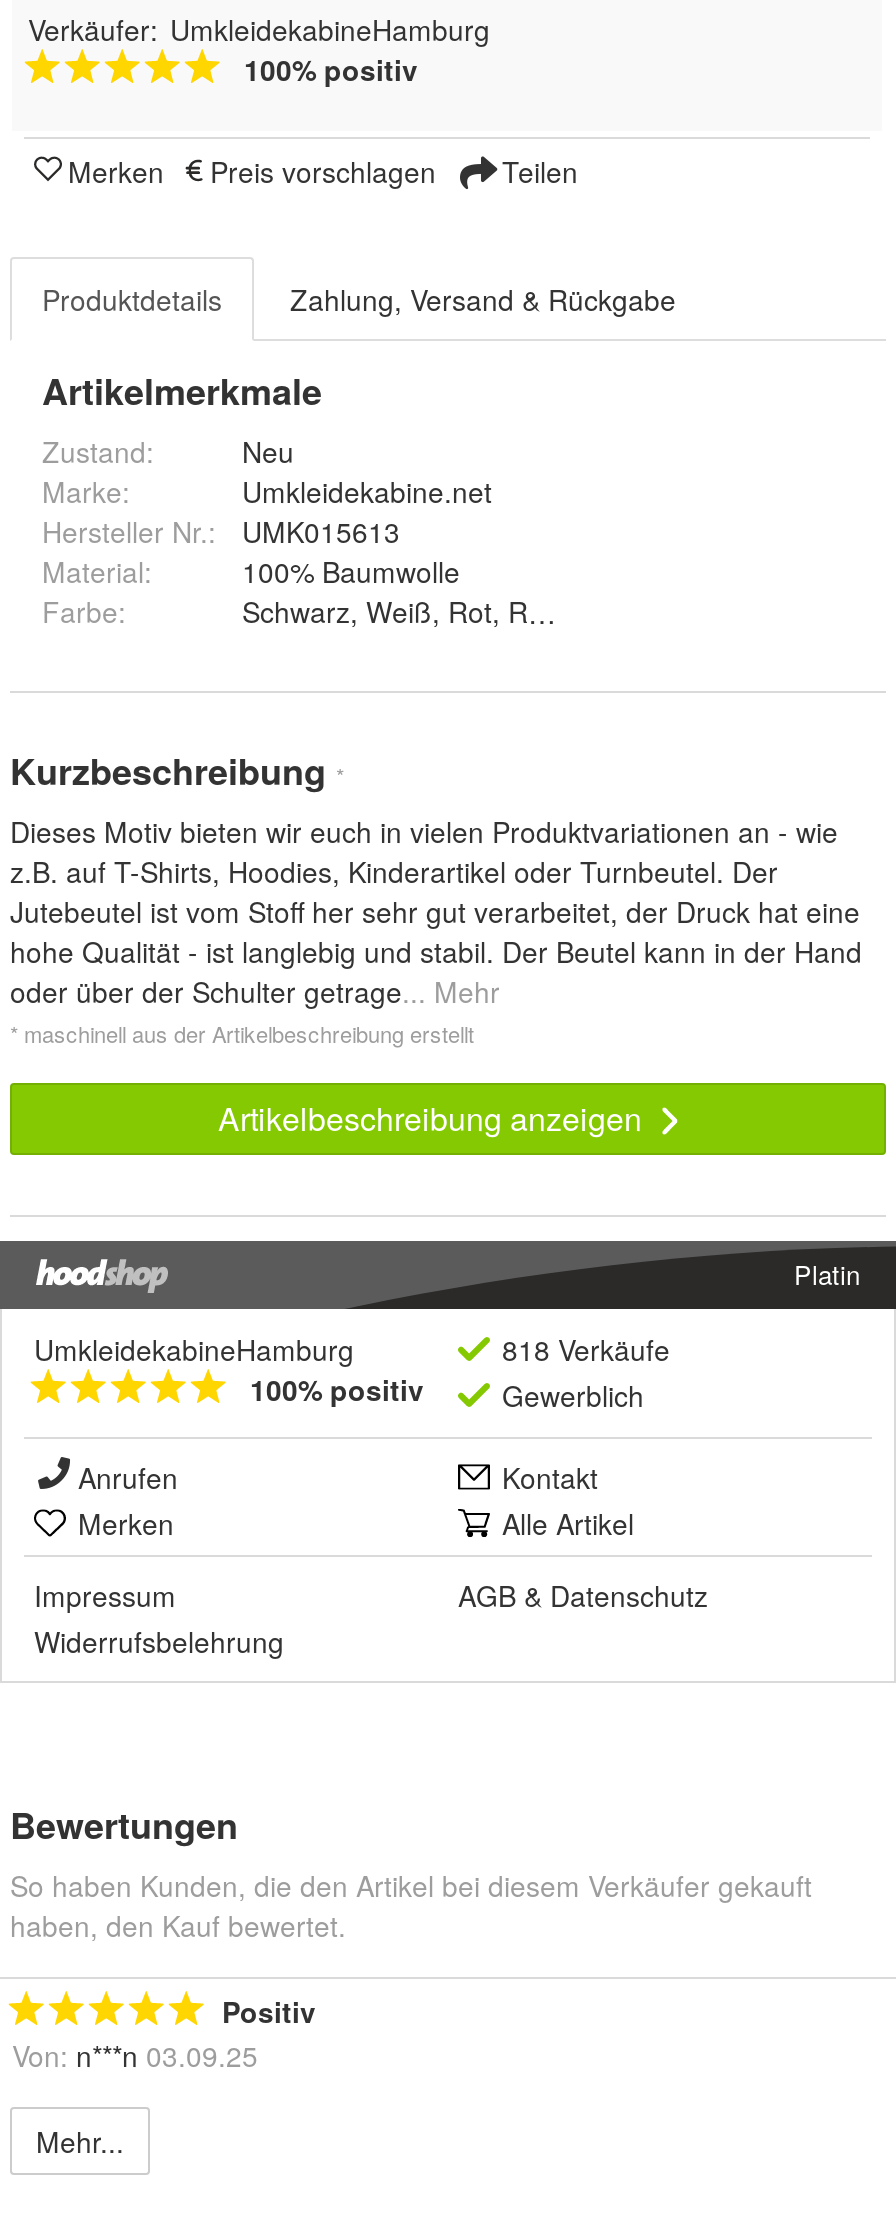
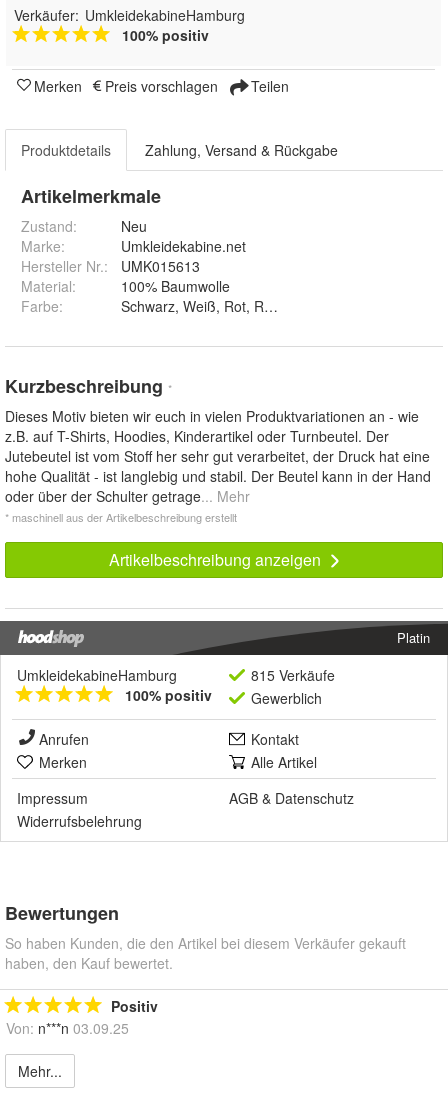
- 818 Verkäufe
+ 815 Verkäufe
